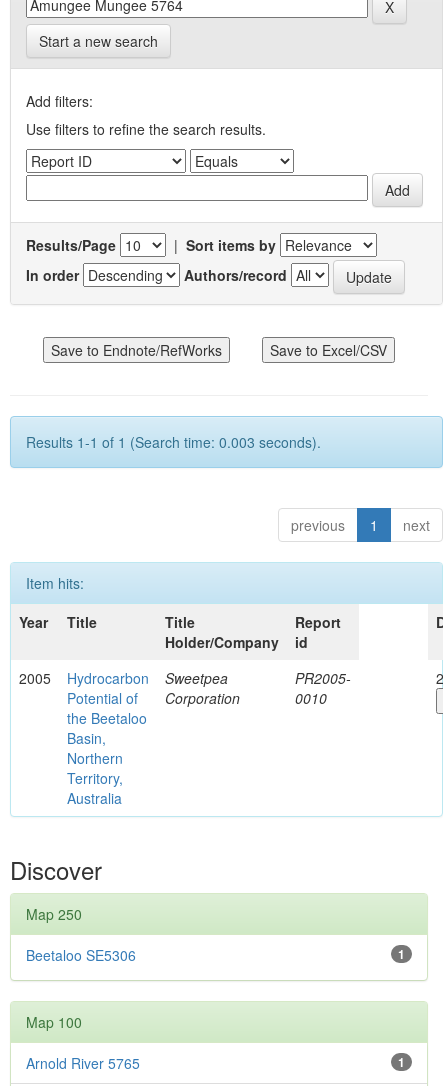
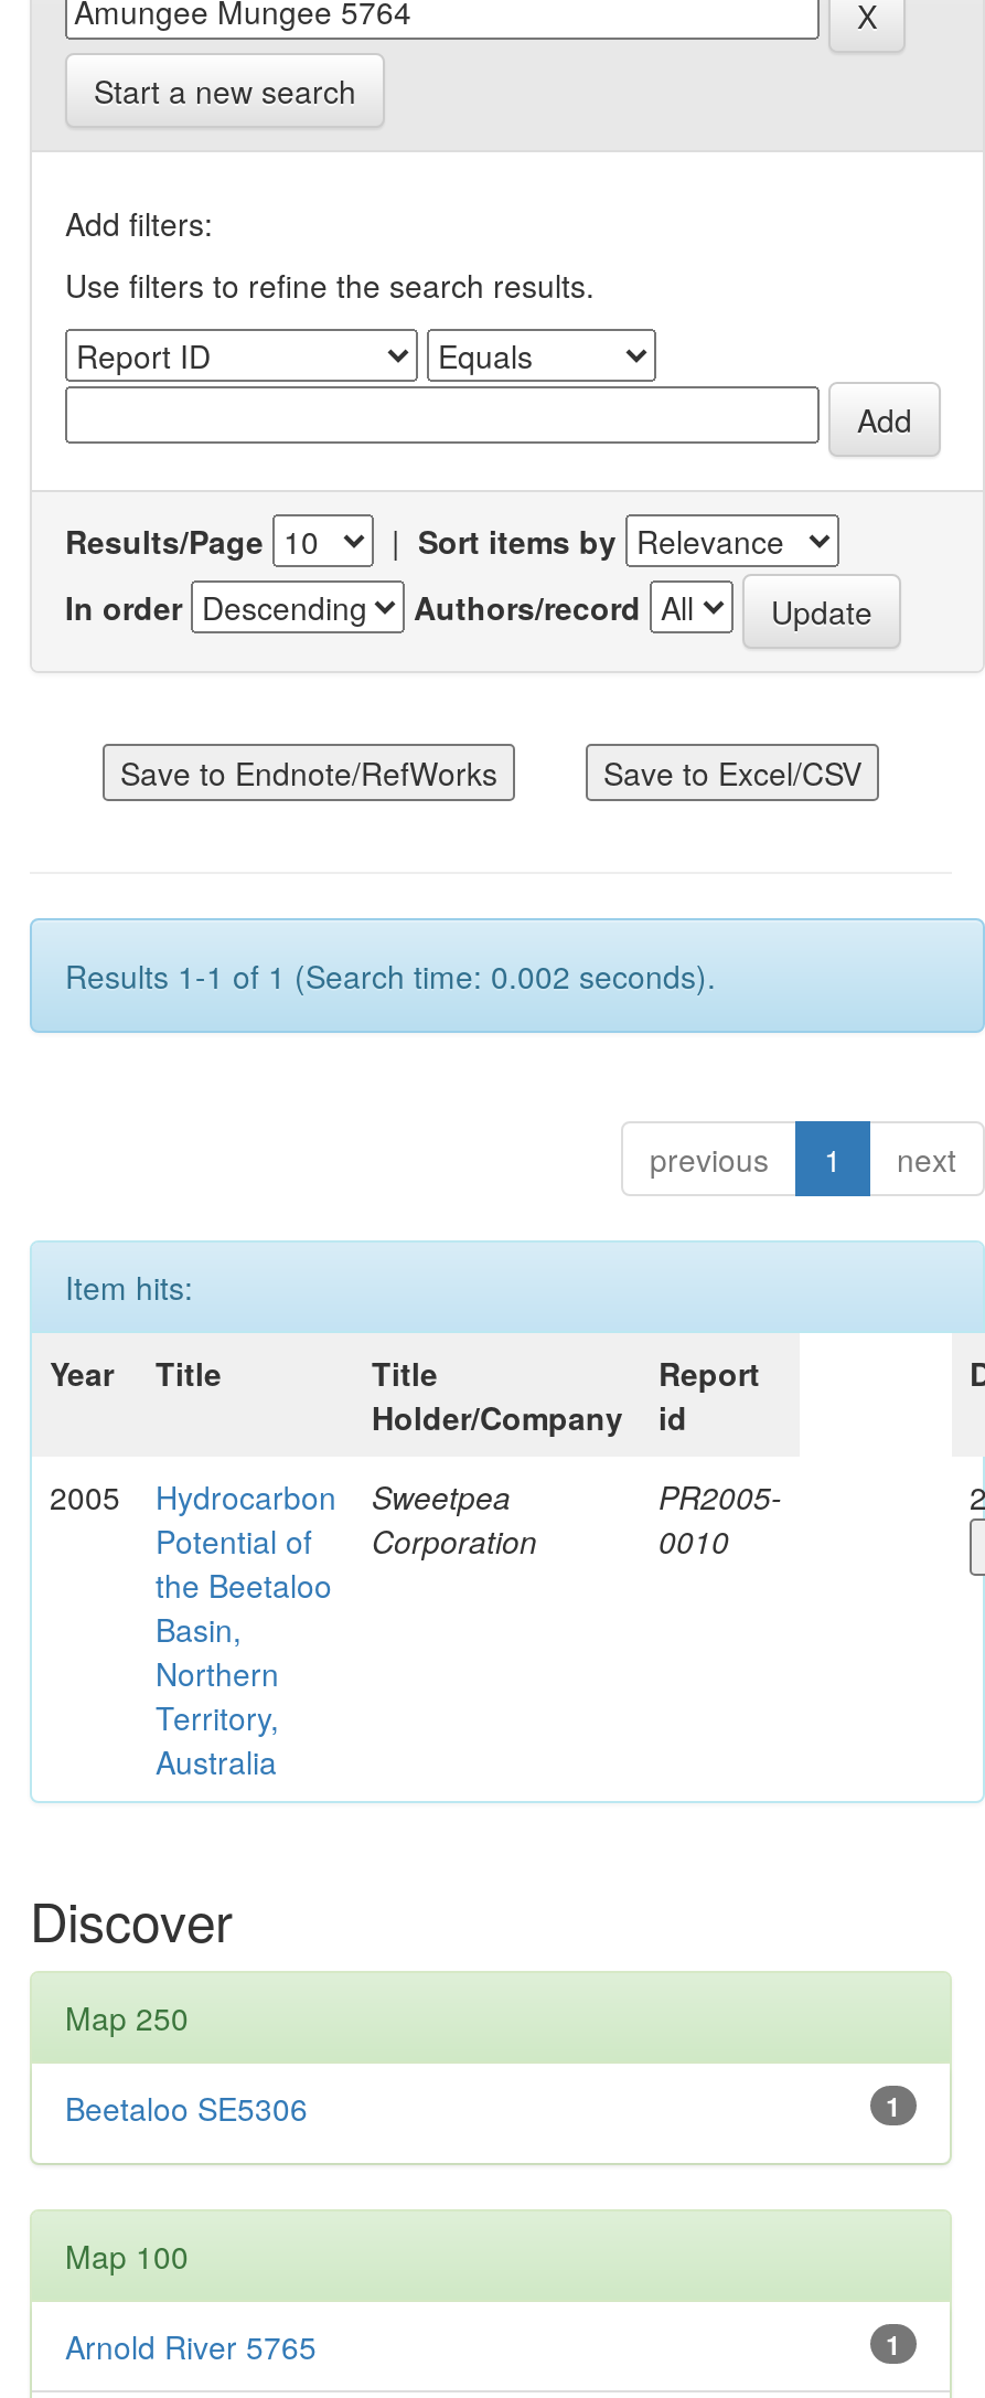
- Results 1-1 of 1 (Search time: 0.003 seconds).
+ Results 1-1 of 1 (Search time: 0.002 seconds).
